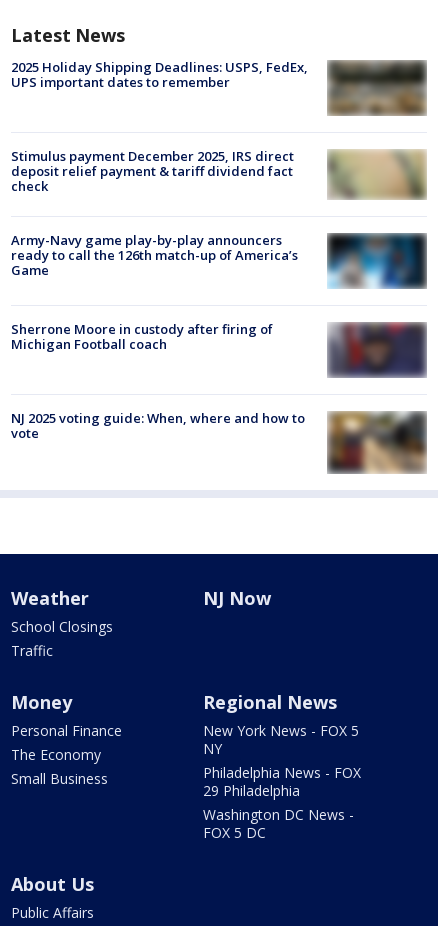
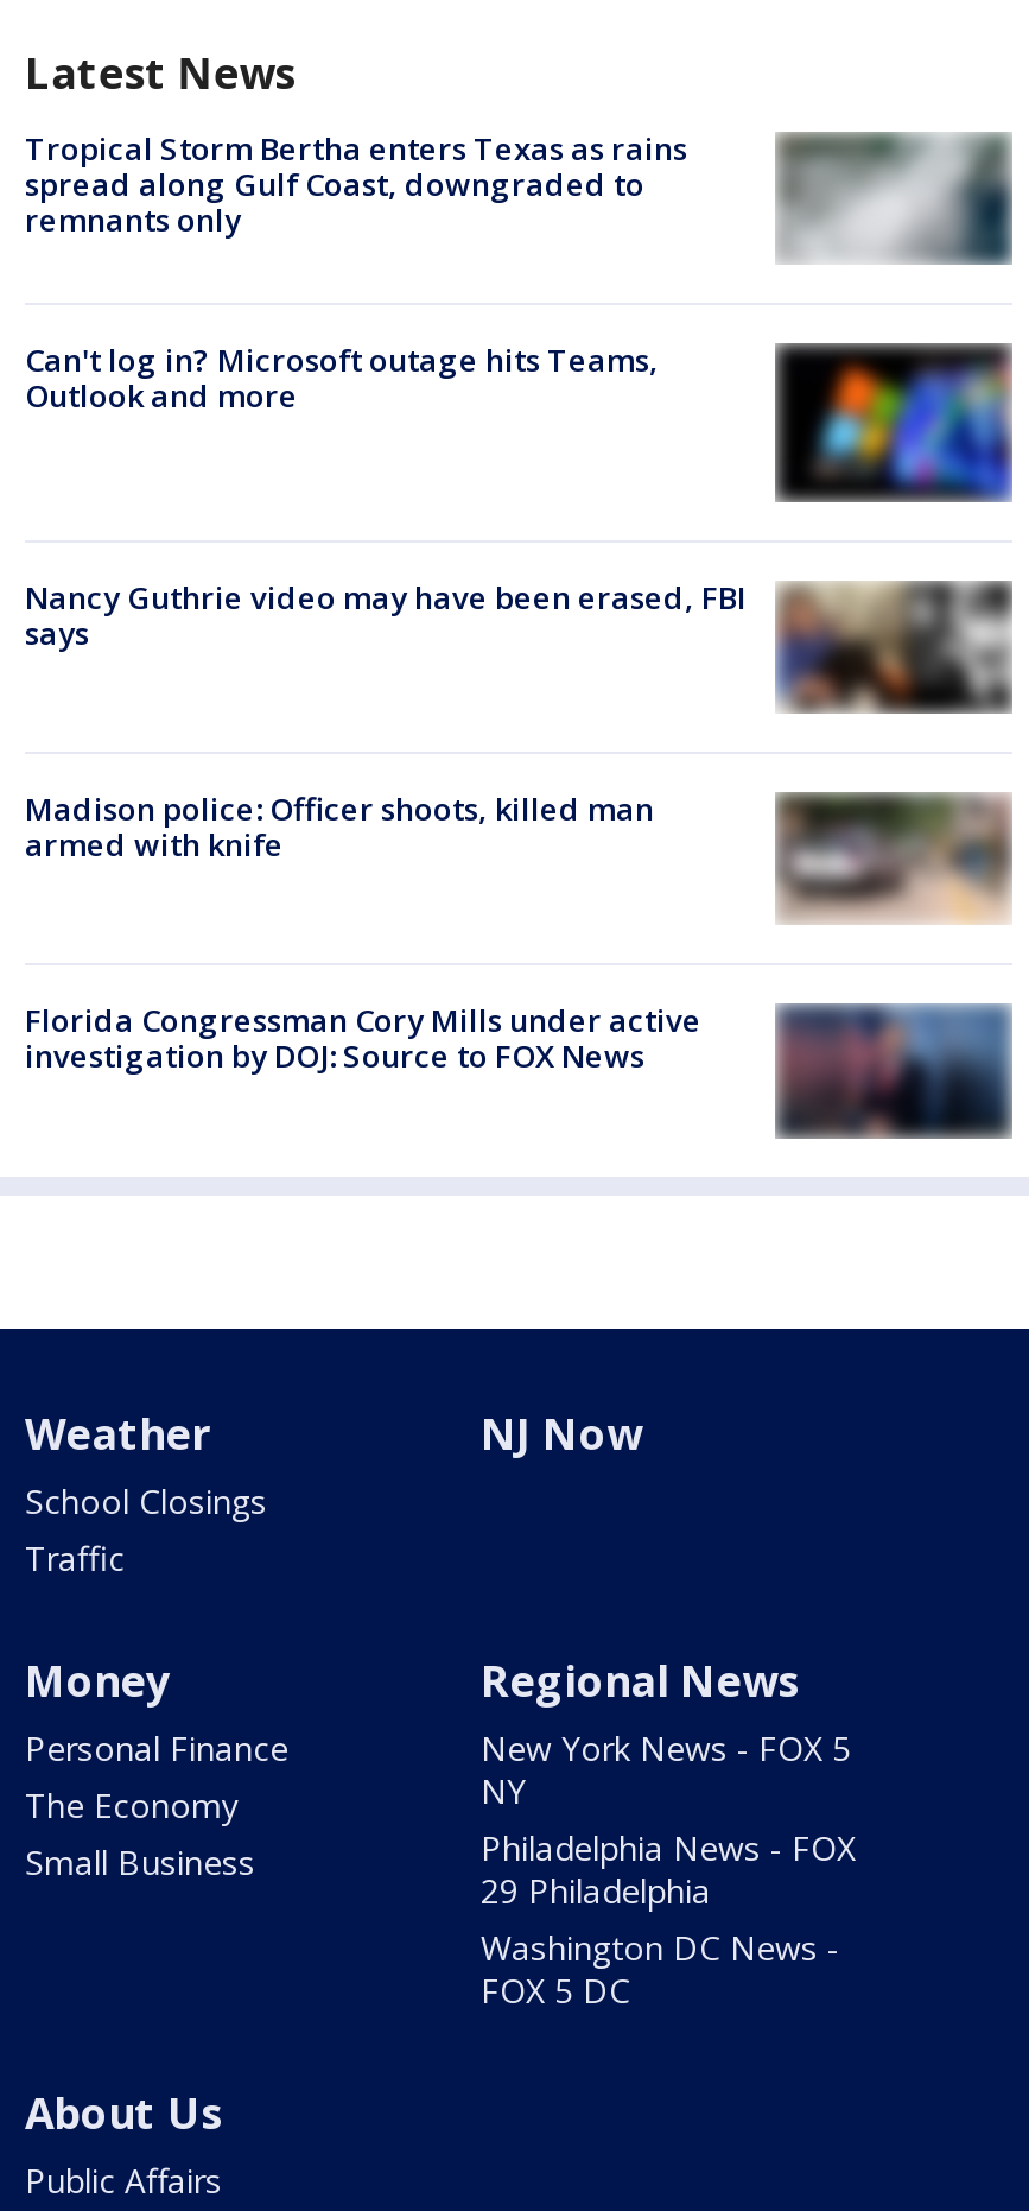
- [image]
- 2025 Holiday Shipping Deadlines: USPS, FedEx,
- UPS important dates to remember
+ [image]
+ Tropical Storm Bertha enters Texas as rains
+ spread along Gulf Coast, downgraded to
+ remnants only

- Stimulus payment December 2025, IRS direct
- deposit relief payment & tariff dividend fact
- check
+ Can't log in? Microsoft outage hits Teams,
+ Outlook and more

- [image]
+ [image]

- [image]
- Army-Navy game play-by-play announcers
- ready to call the 126th match-up of America’s
- Game
+ [image]
+ Nancy Guthrie video may have been erased, FBI
+ says

- Sherrone Moore in custody after firing of
- Michigan Football coach
+ Madison police: Officer shoots, killed man
+ armed with knife

- [image]
+ [image]

- [image]
- NJ 2025 voting guide: When, where and how to
- vote
+ [image]
+ Florida Congressman Cory Mills under active
+ investigation by DOJ: Source to FOX News
